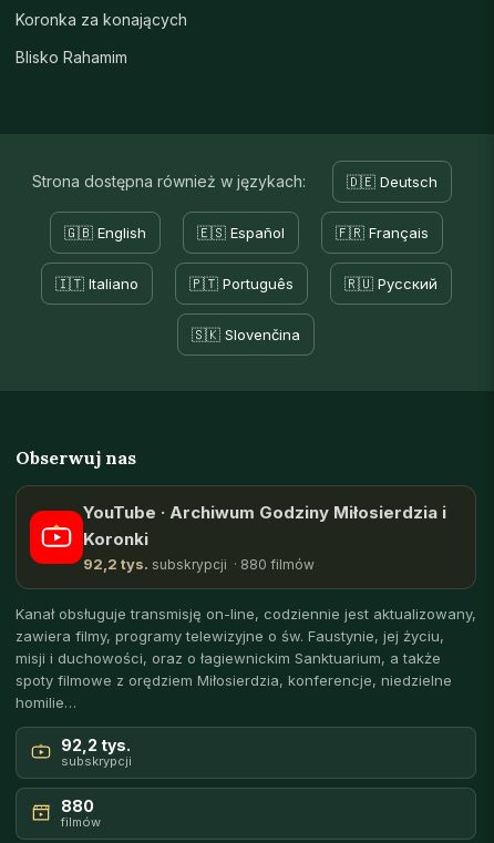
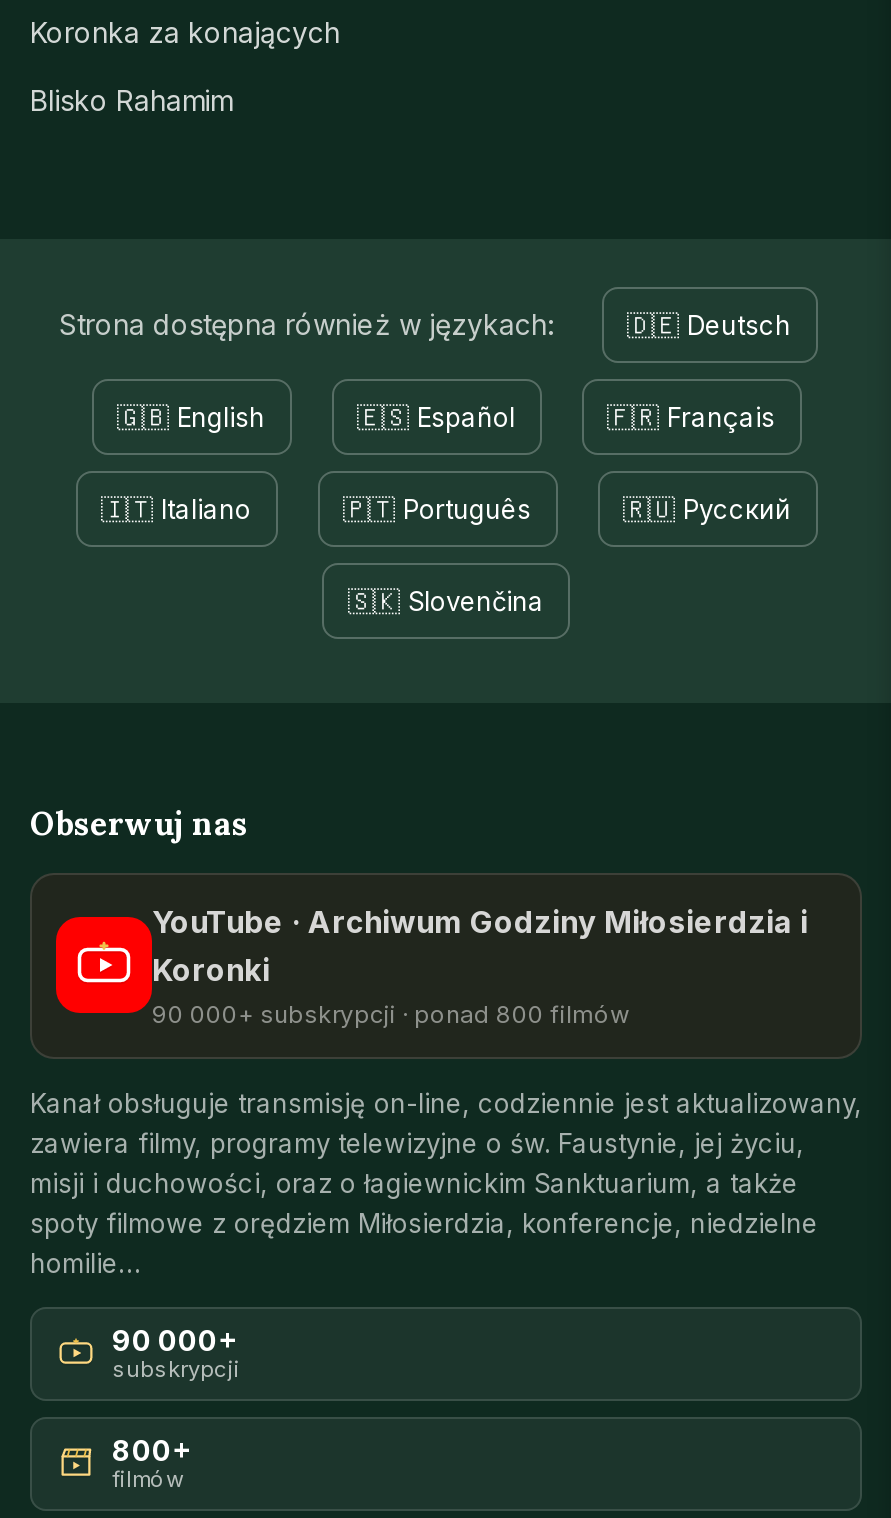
- 92,2 tys. subskrypcji · 880 filmów
+ 90 000+ subskrypcji · ponad 800 filmów

- 92,2 tys.
+ 90 000+

- 880
+ 800+
